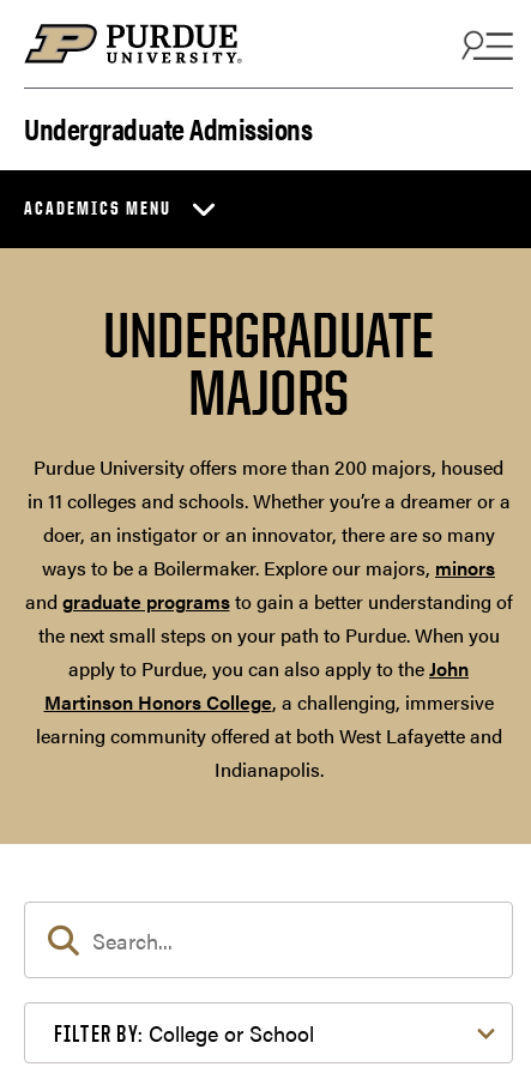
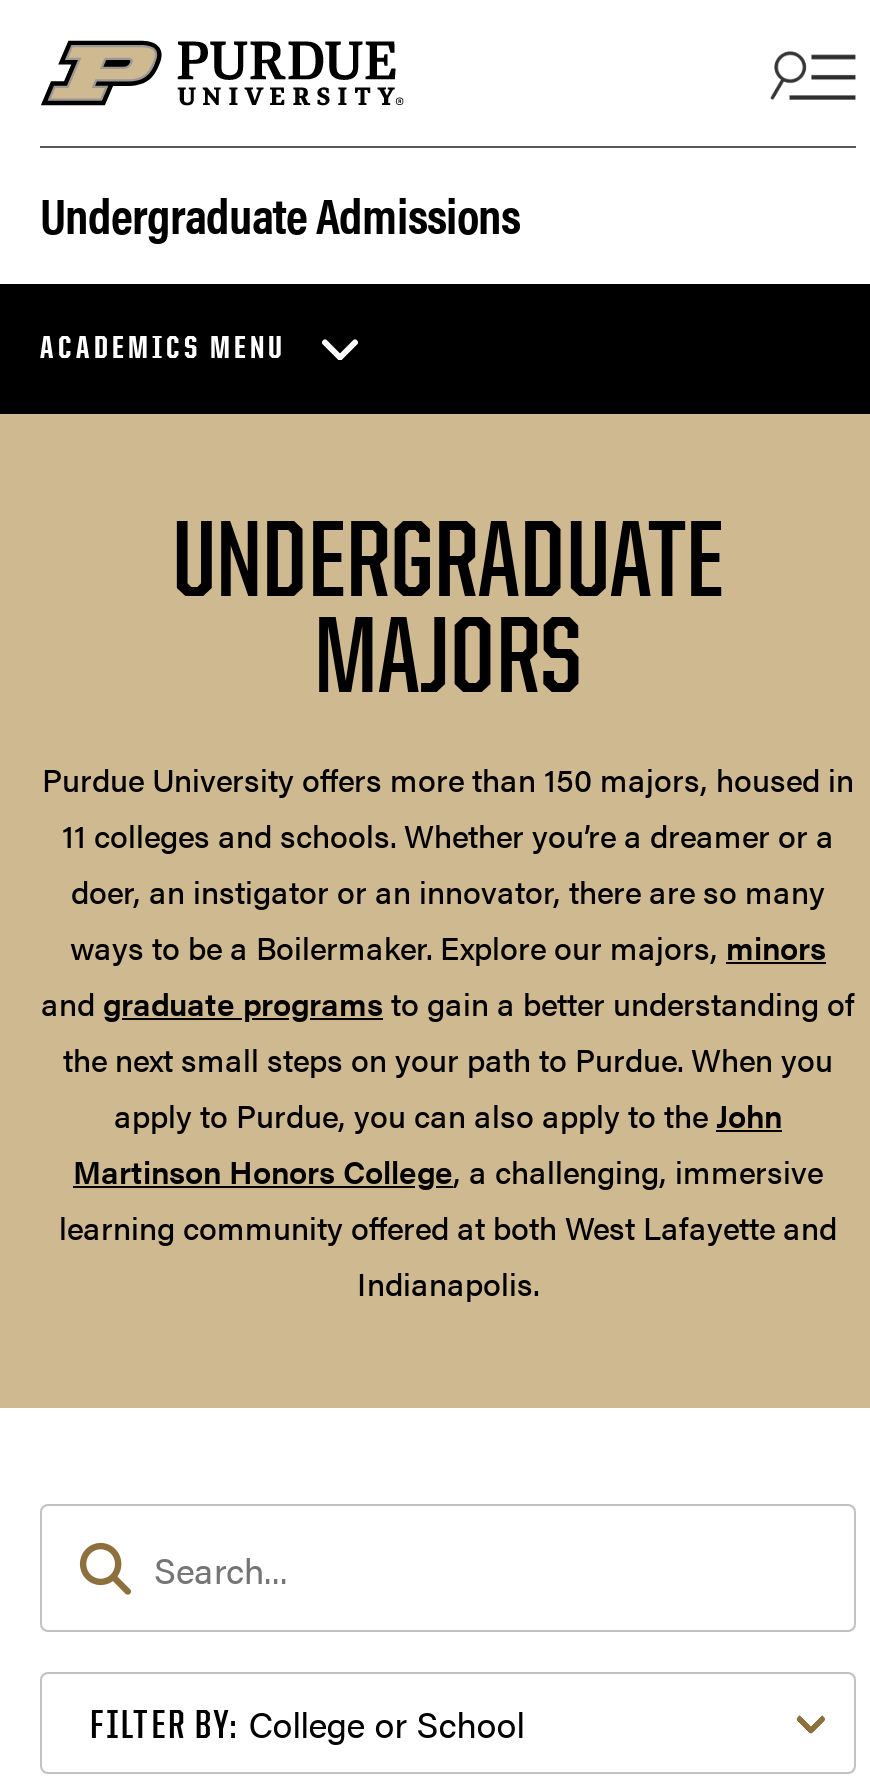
- Purdue University offers more than 200 majors, housed
- in 11 colleges and schools. Whether you’re a dreamer or a
+ Purdue University offers more than 150 majors, housed in
+ 11 colleges and schools. Whether you’re a dreamer or a
